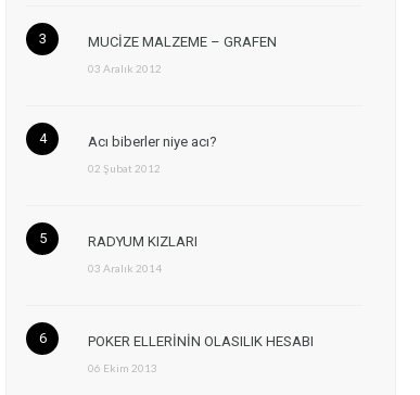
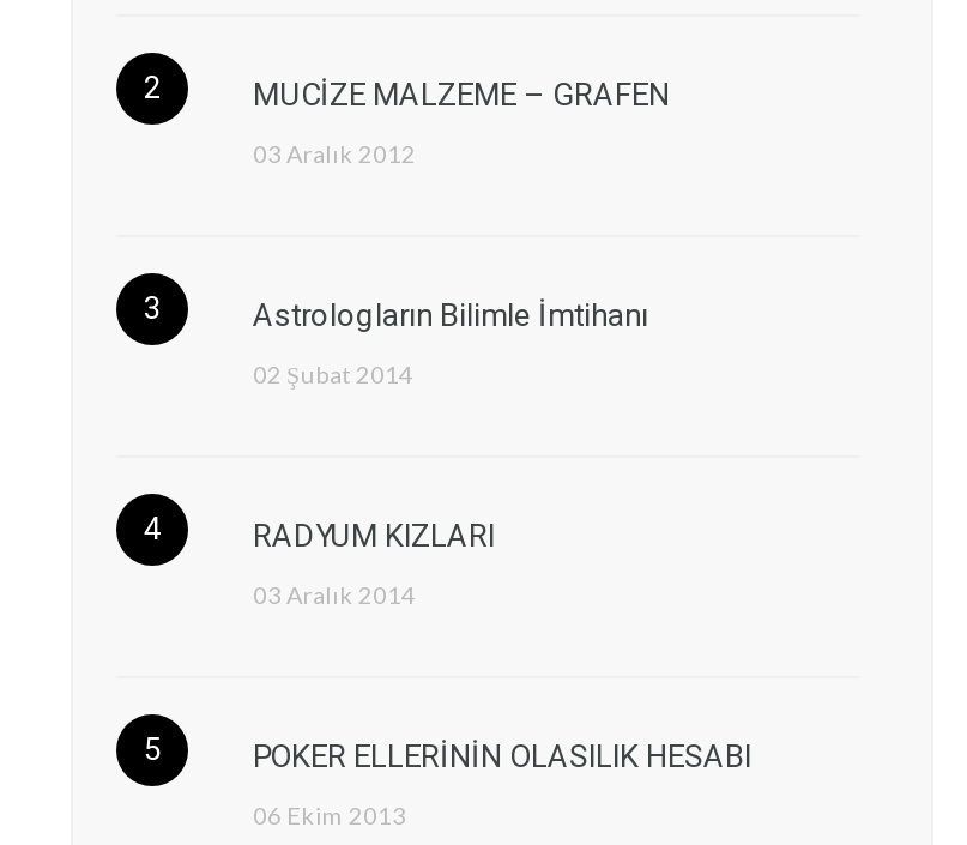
- Acı biberler niye acı?
+ Astrologların Bilimle İmtihanı

- 02 Şubat 2012
+ 02 Şubat 2014
